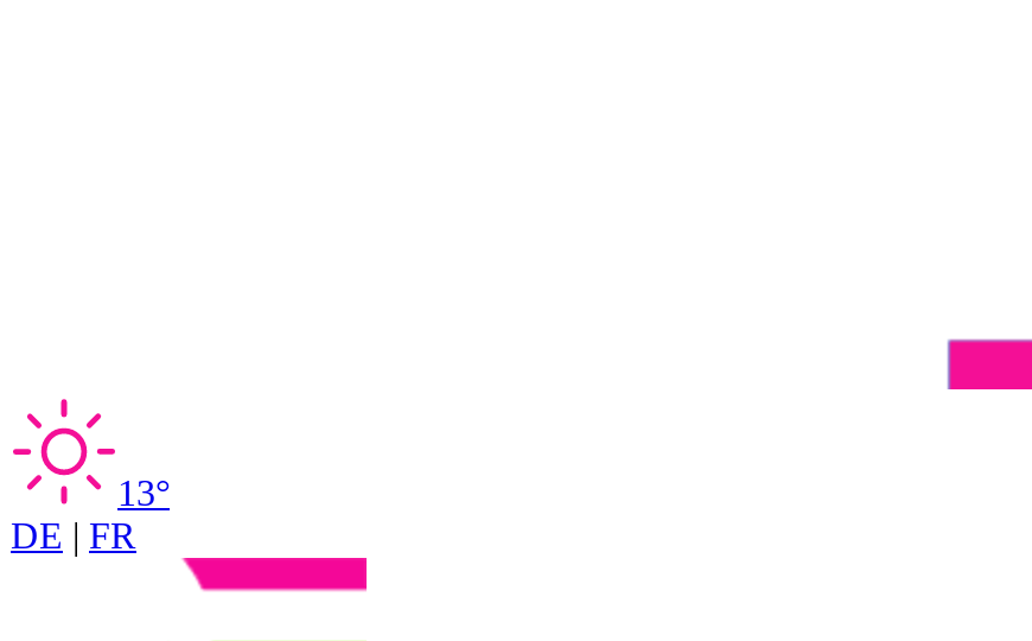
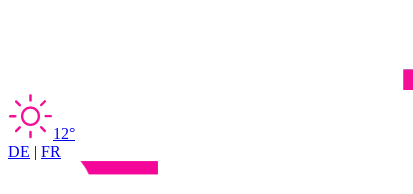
- 13°
+ 12°
